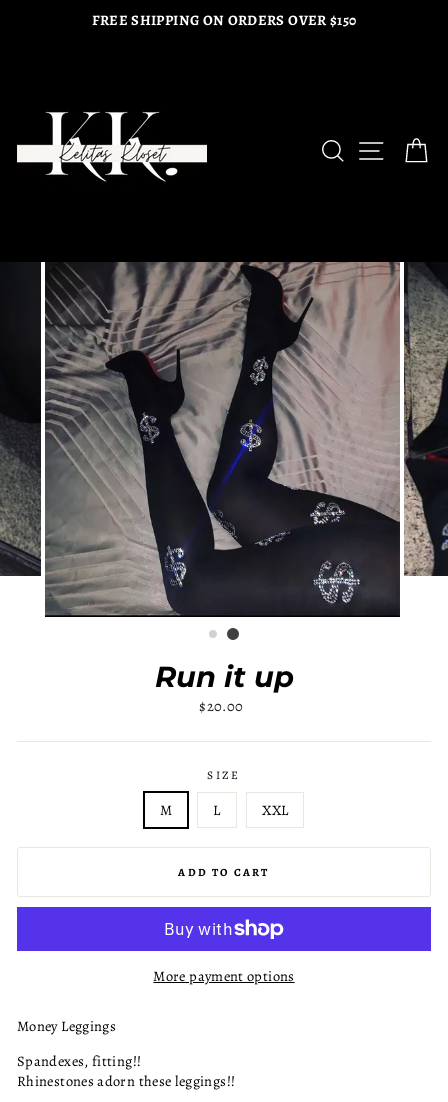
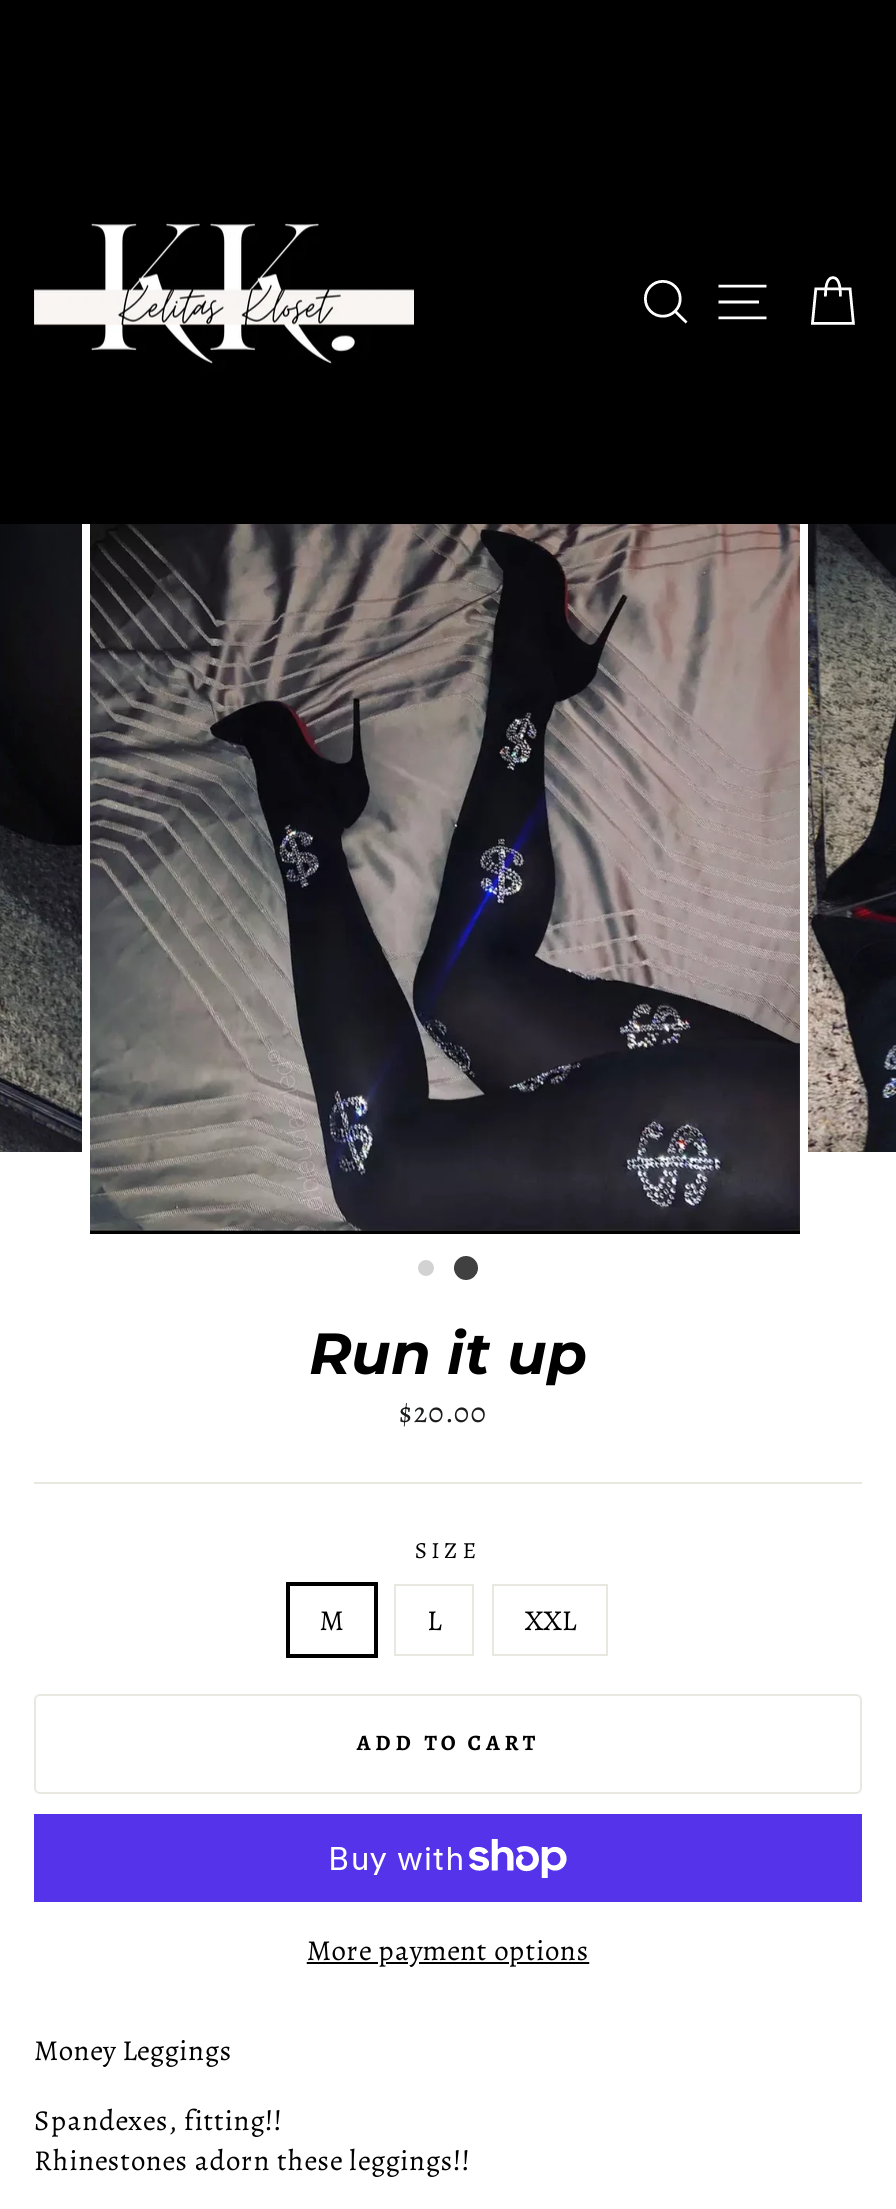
- FREE SHIPPING ON ORDERS OVER $150
